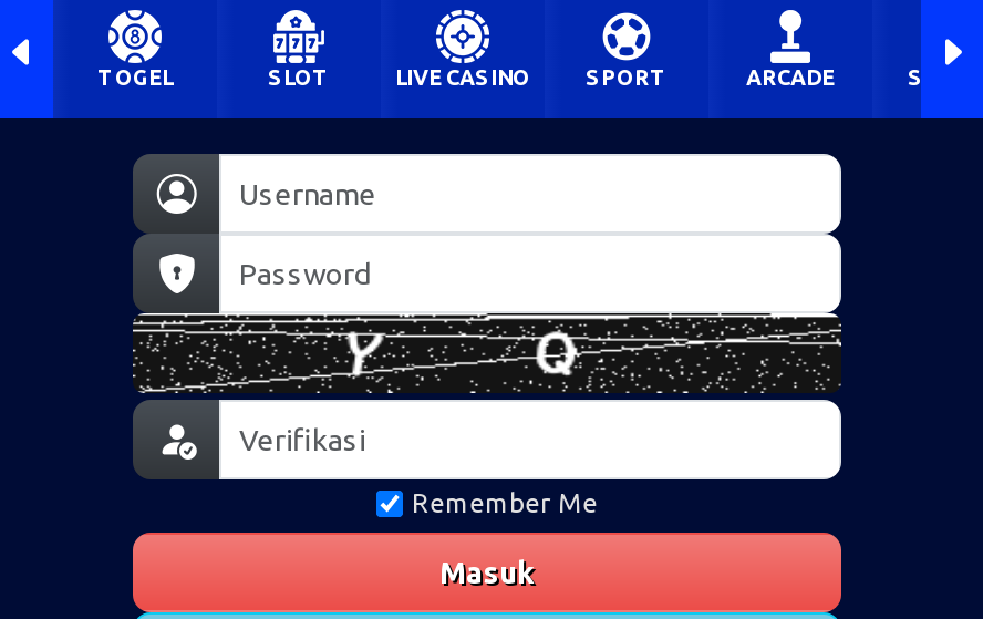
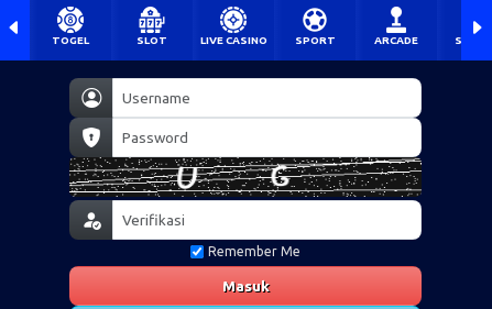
- [image]
+ [image]
